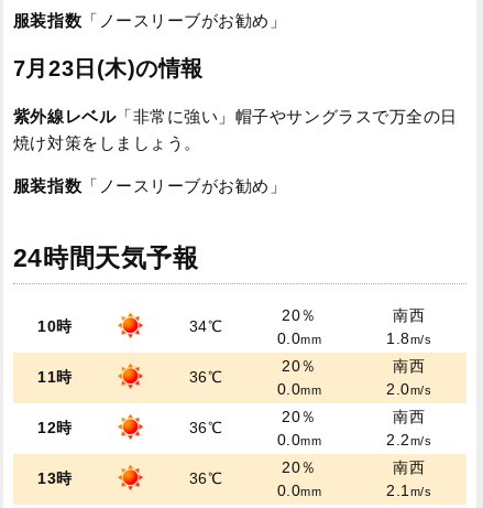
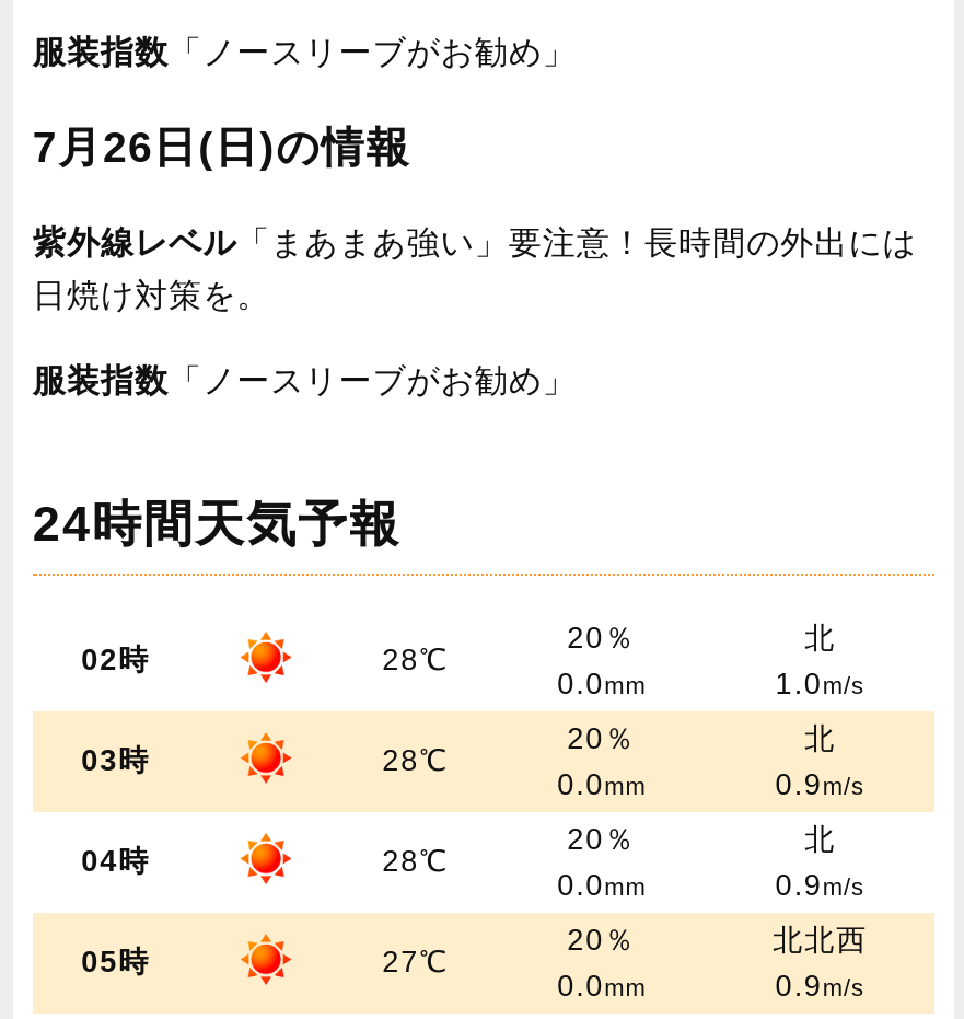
- 7月23日(木)の情報
+ 7月26日(日)の情報

- 紫外線レベル「非常に強い」帽子やサングラスで万全の日
- 焼け対策をしましょう。
+ 紫外線レベル「まあまあ強い」要注意！長時間の外出には
+ 日焼け対策を。

- 南西
- 1.8m/s
+ 北
+ 1.0m/s

- 10時
+ 02時

- 34℃
+ 28℃

- 南西
- 2.0m/s
+ 北
+ 0.9m/s

- 11時
- 36℃
+ 03時
+ 28℃

- 南西
- 2.2m/s
+ 北
+ 0.9m/s

- 12時
- 36℃
+ 04時
+ 28℃

- 南西
- 2.1m/s
+ 北北西
+ 0.9m/s

- 13時
- 36℃
+ 05時
+ 27℃
